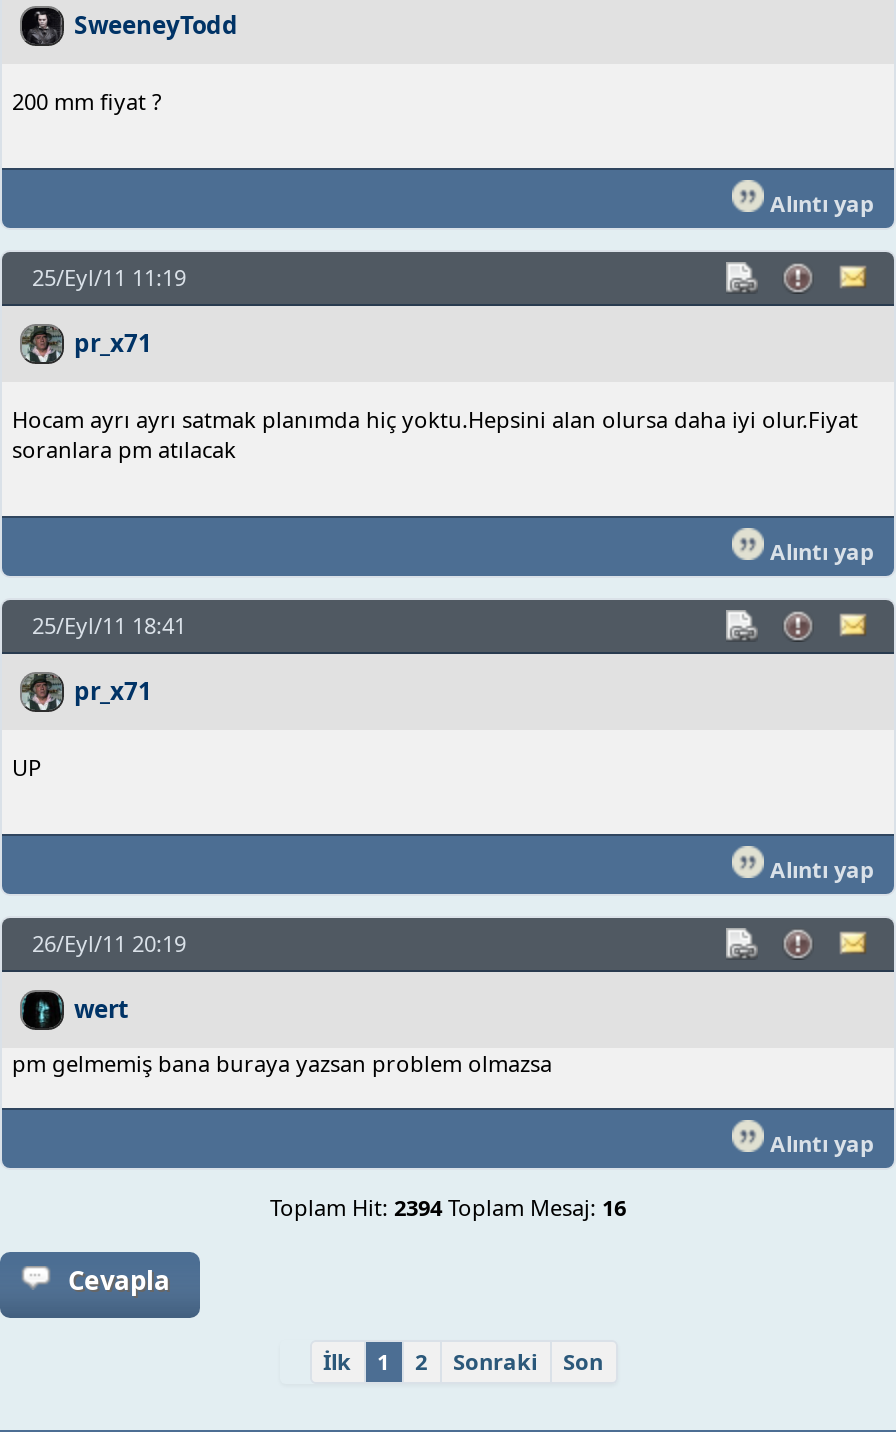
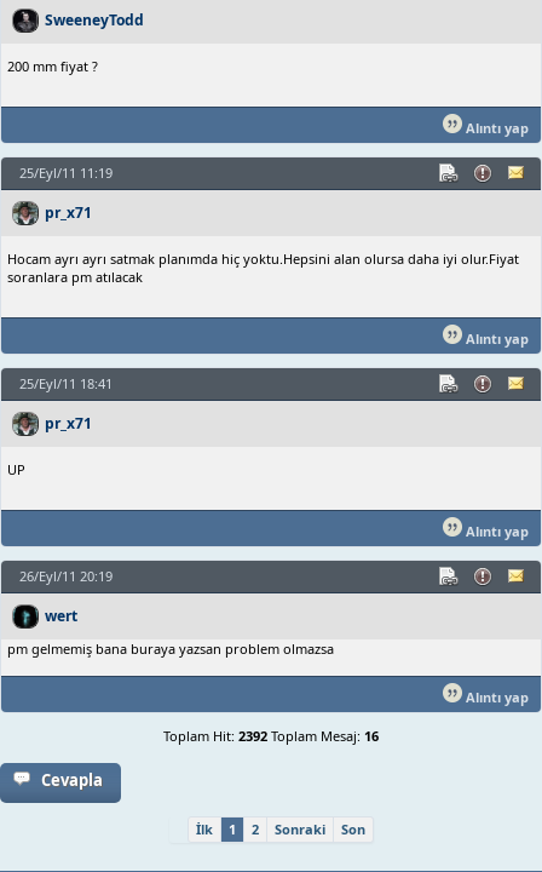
- Toplam Hit: 2394 Toplam Mesaj: 16
+ Toplam Hit: 2392 Toplam Mesaj: 16
